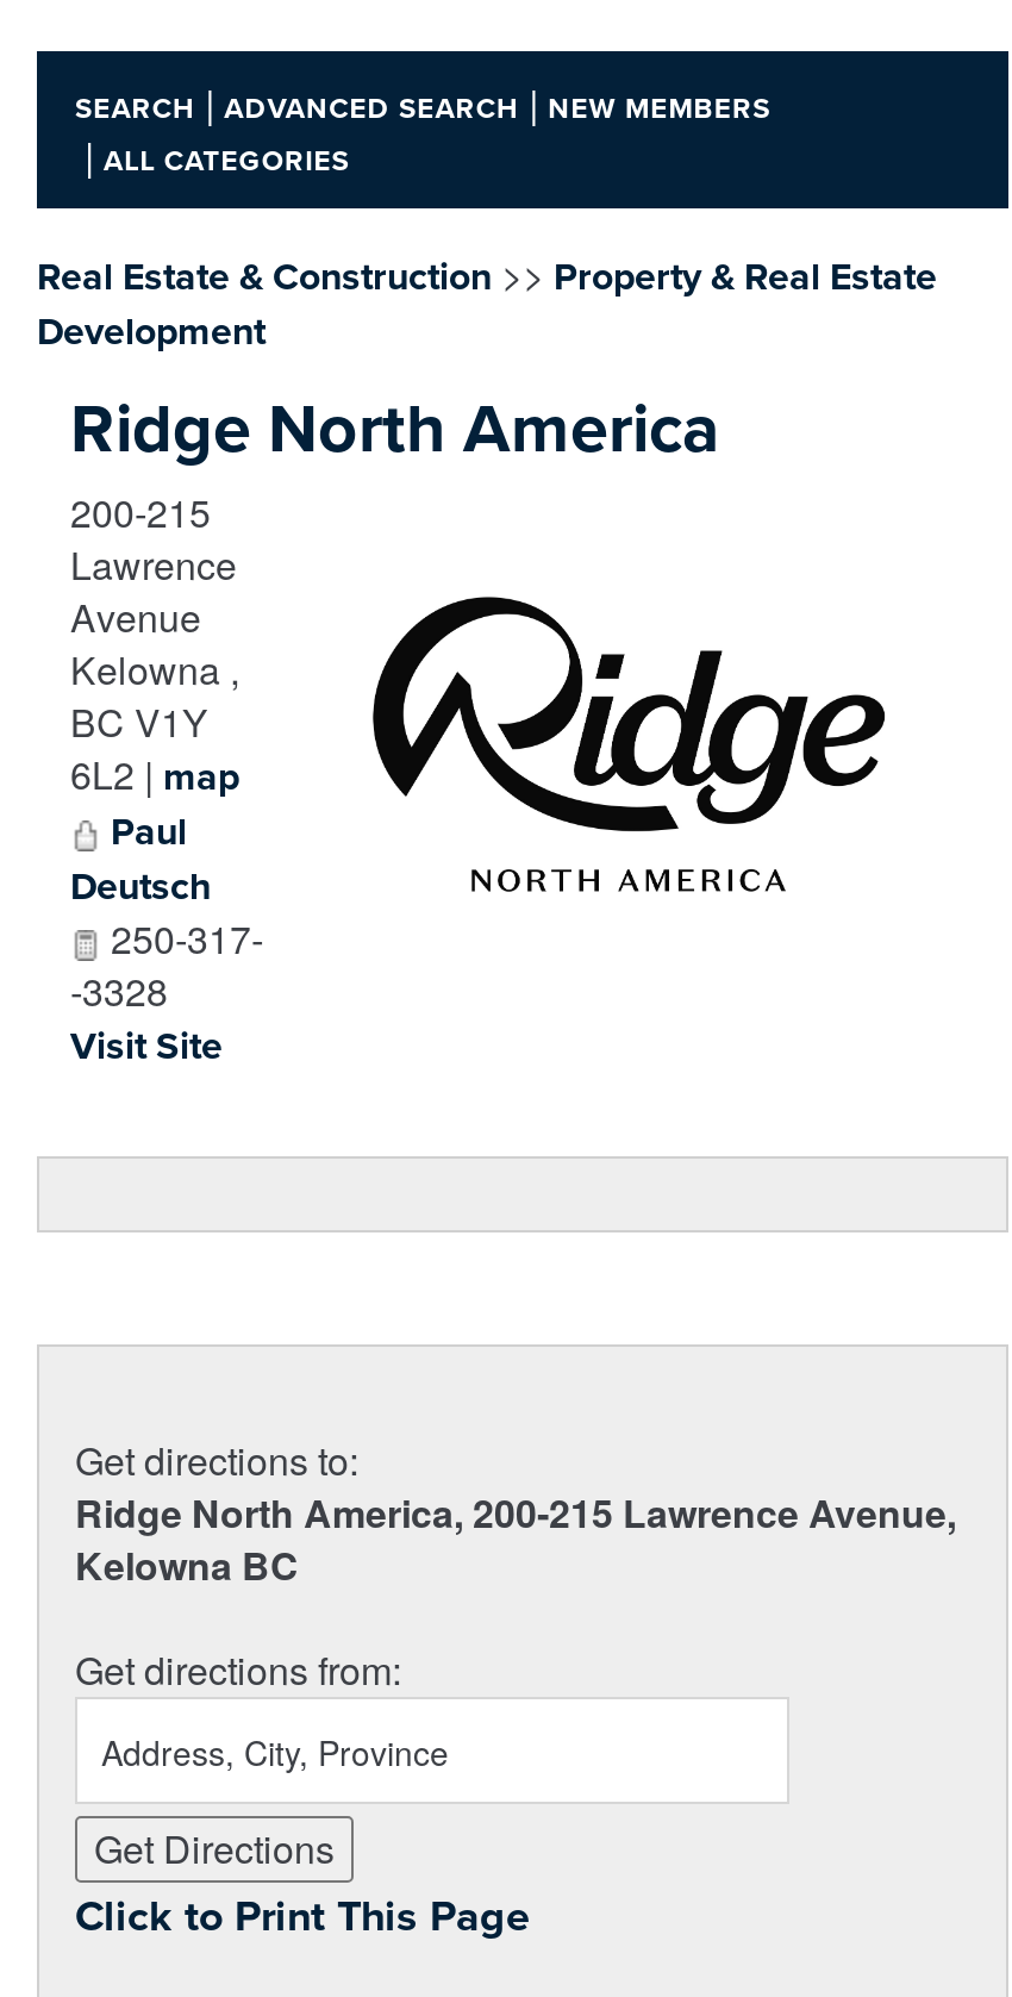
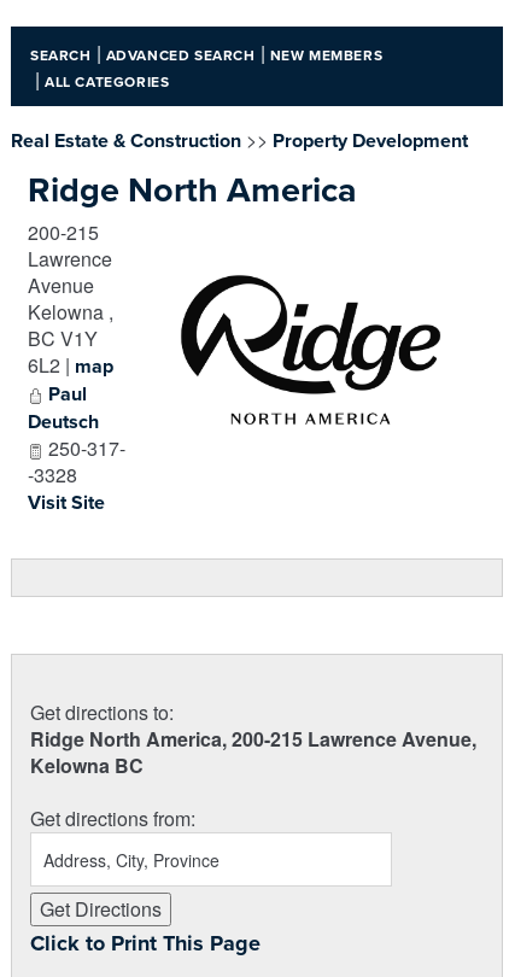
- Real Estate & Construction >> Property & Real Estate
- Development
+ Real Estate & Construction >> Property Development
